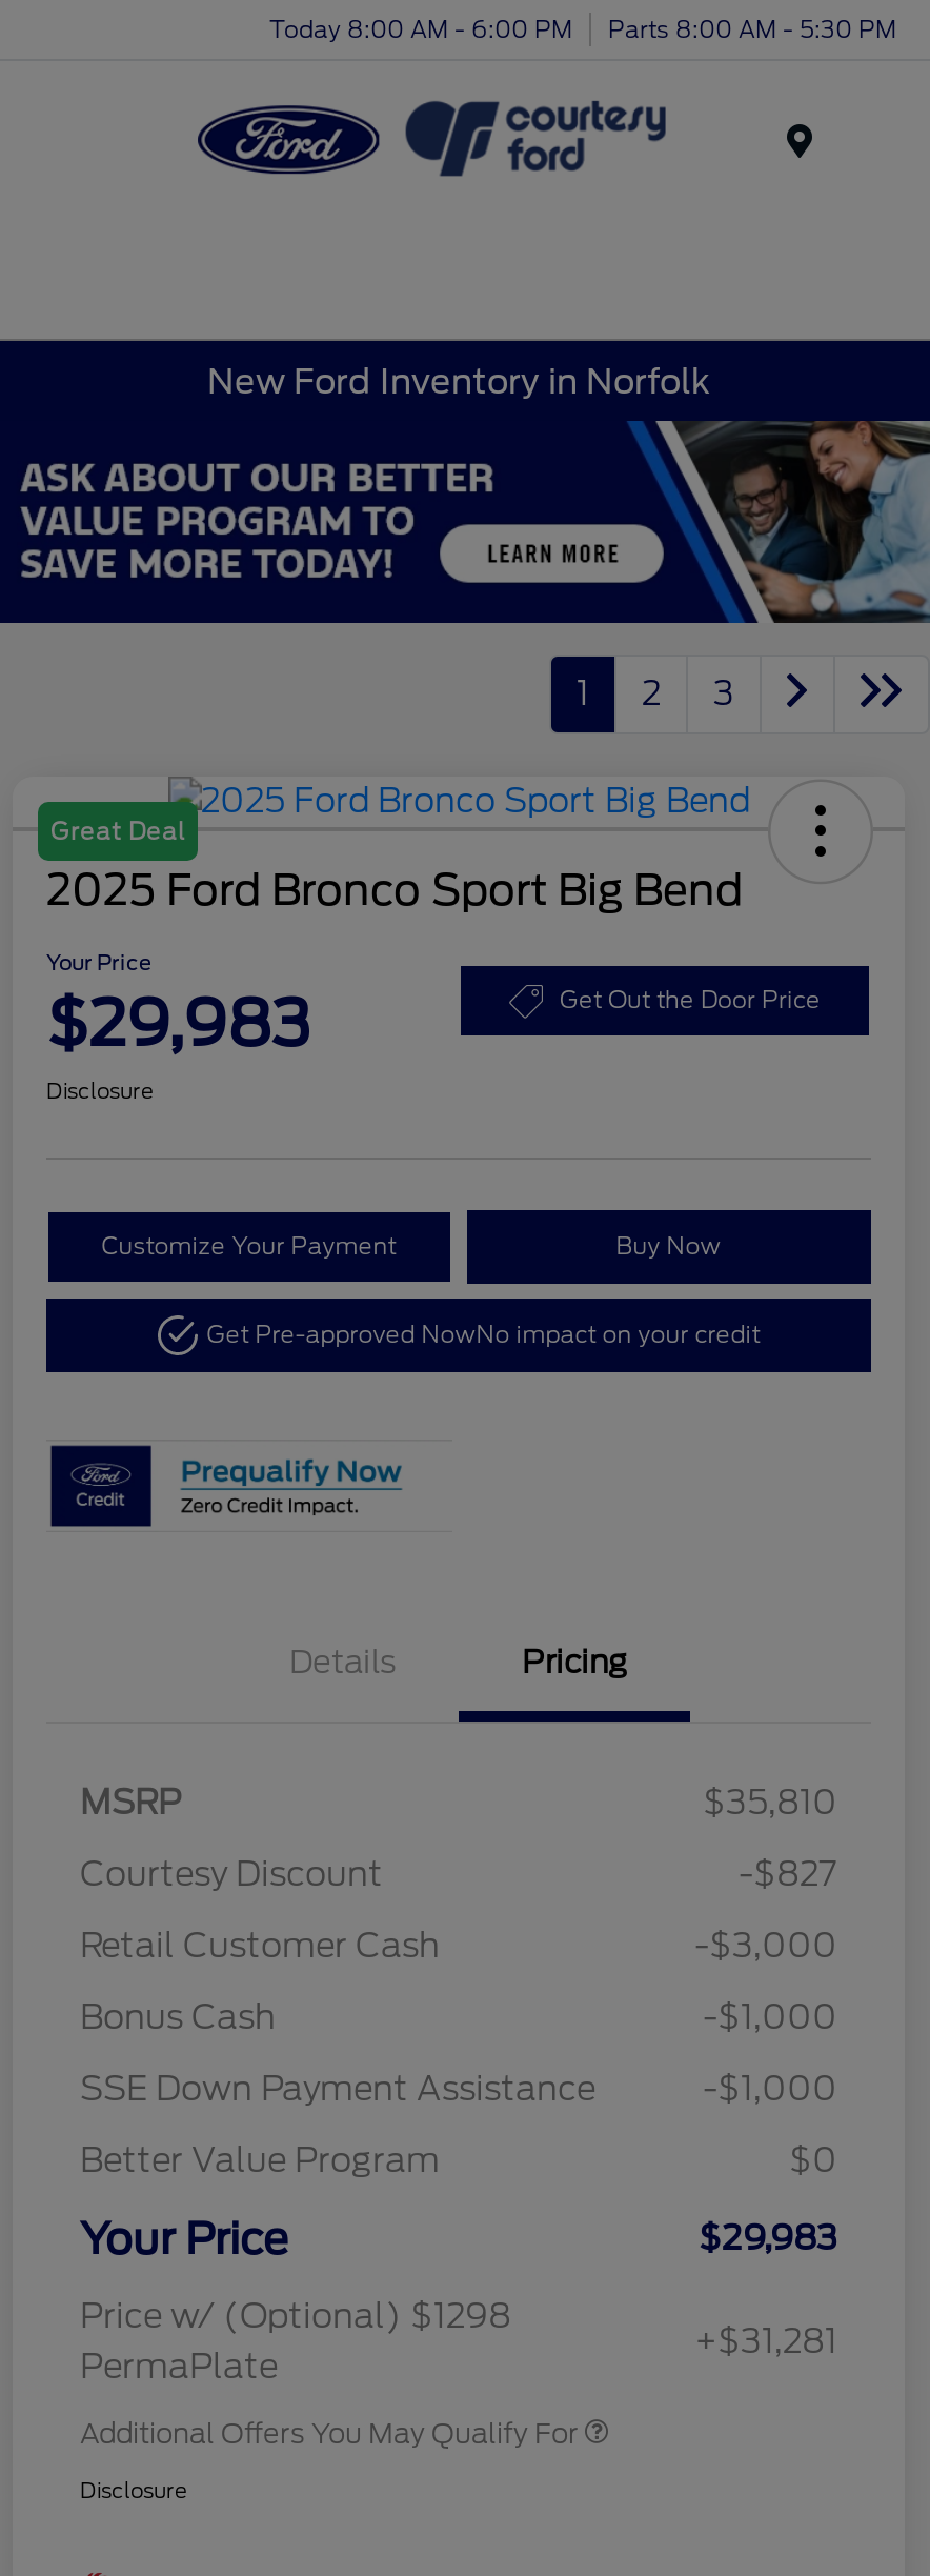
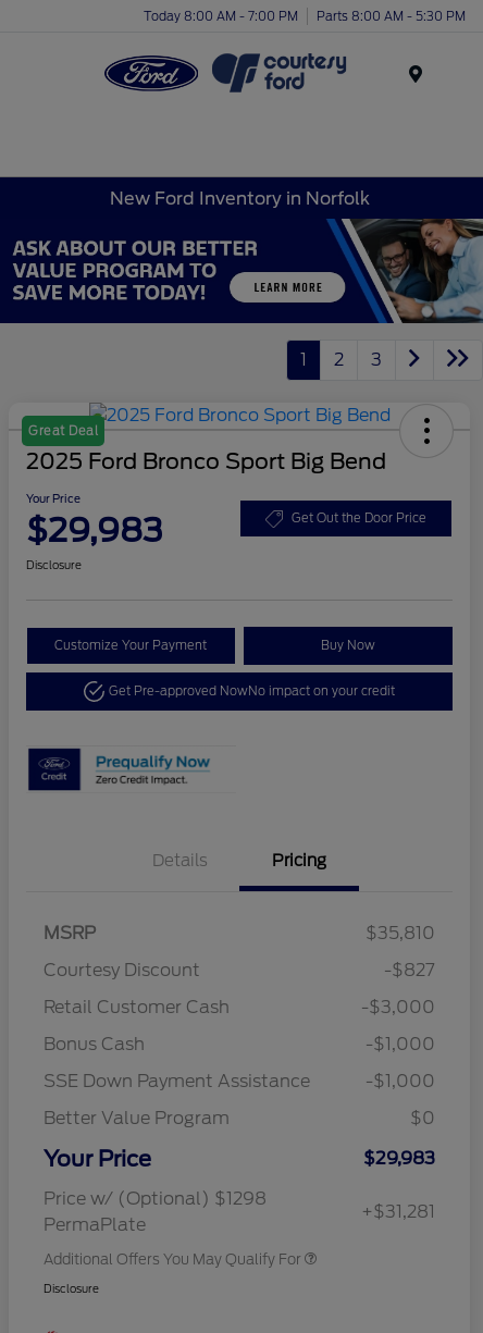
- Today 8:00 AM - 6:00 PM Parts 8:00 AM - 5:30 PM
+ Today 8:00 AM - 7:00 PM Parts 8:00 AM - 5:30 PM
